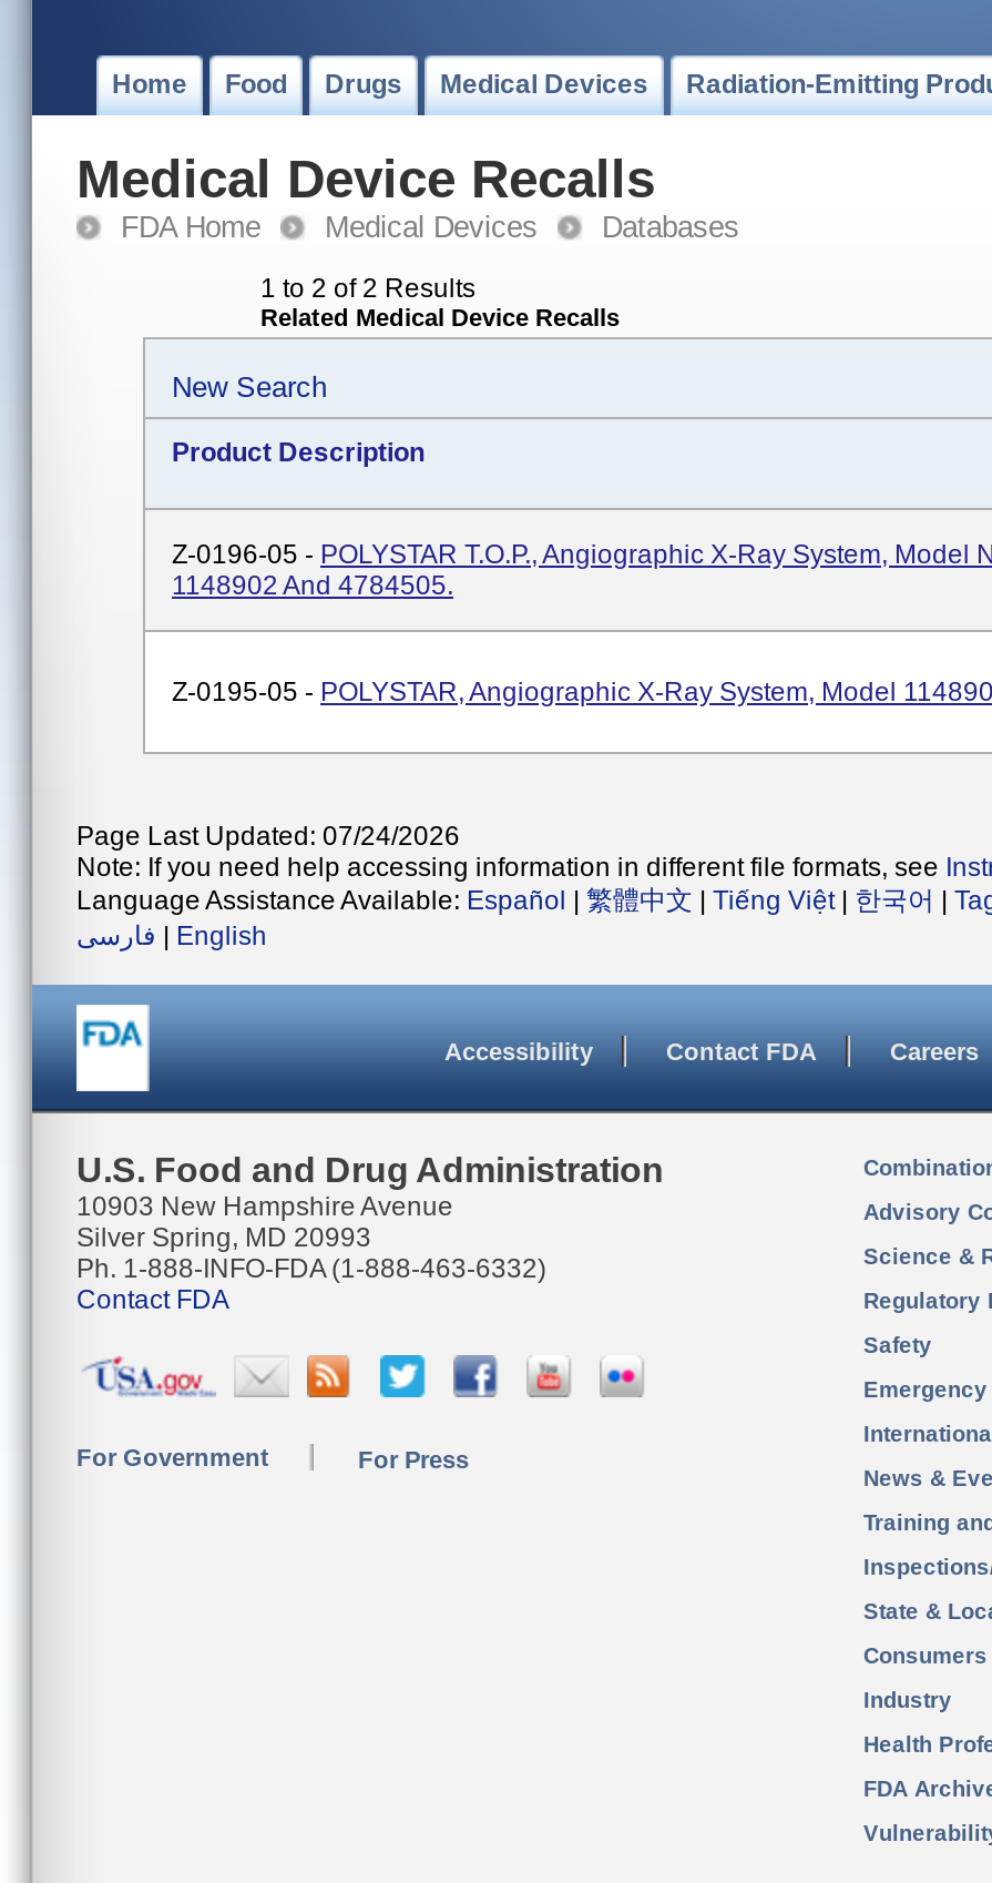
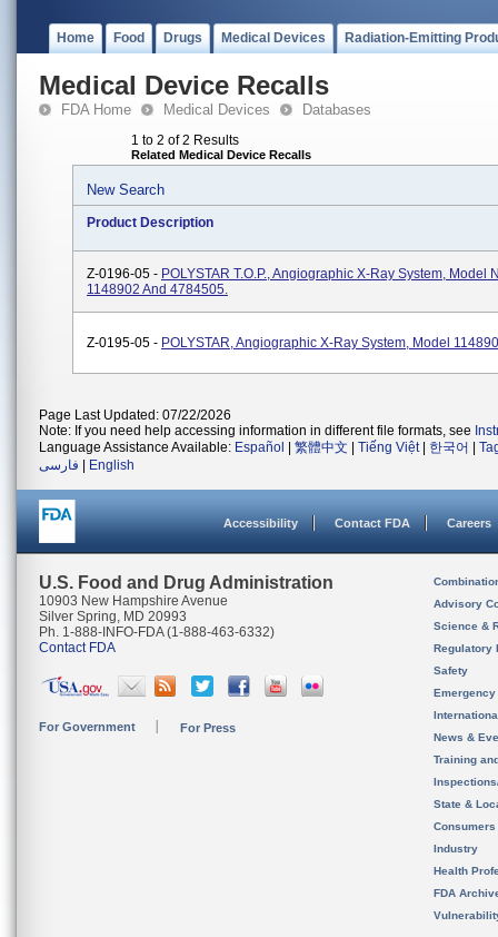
- Page Last Updated: 07/24/2026
+ Page Last Updated: 07/22/2026
